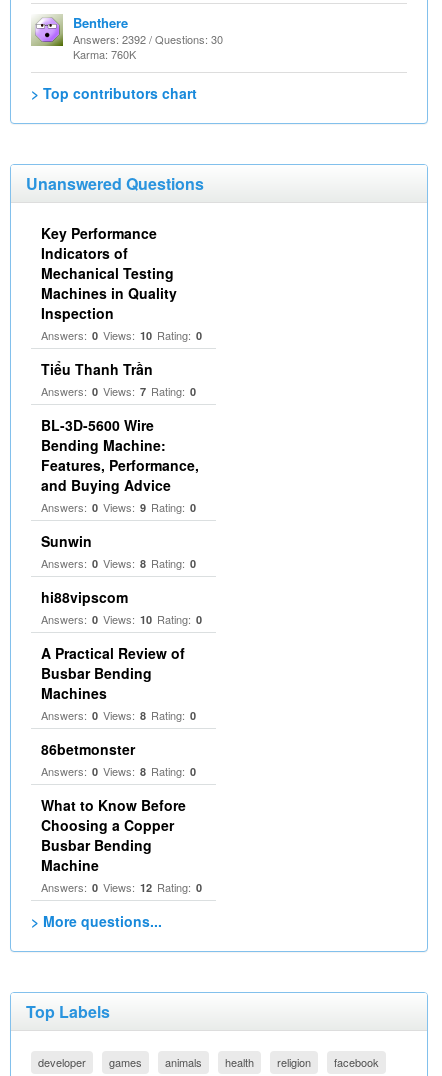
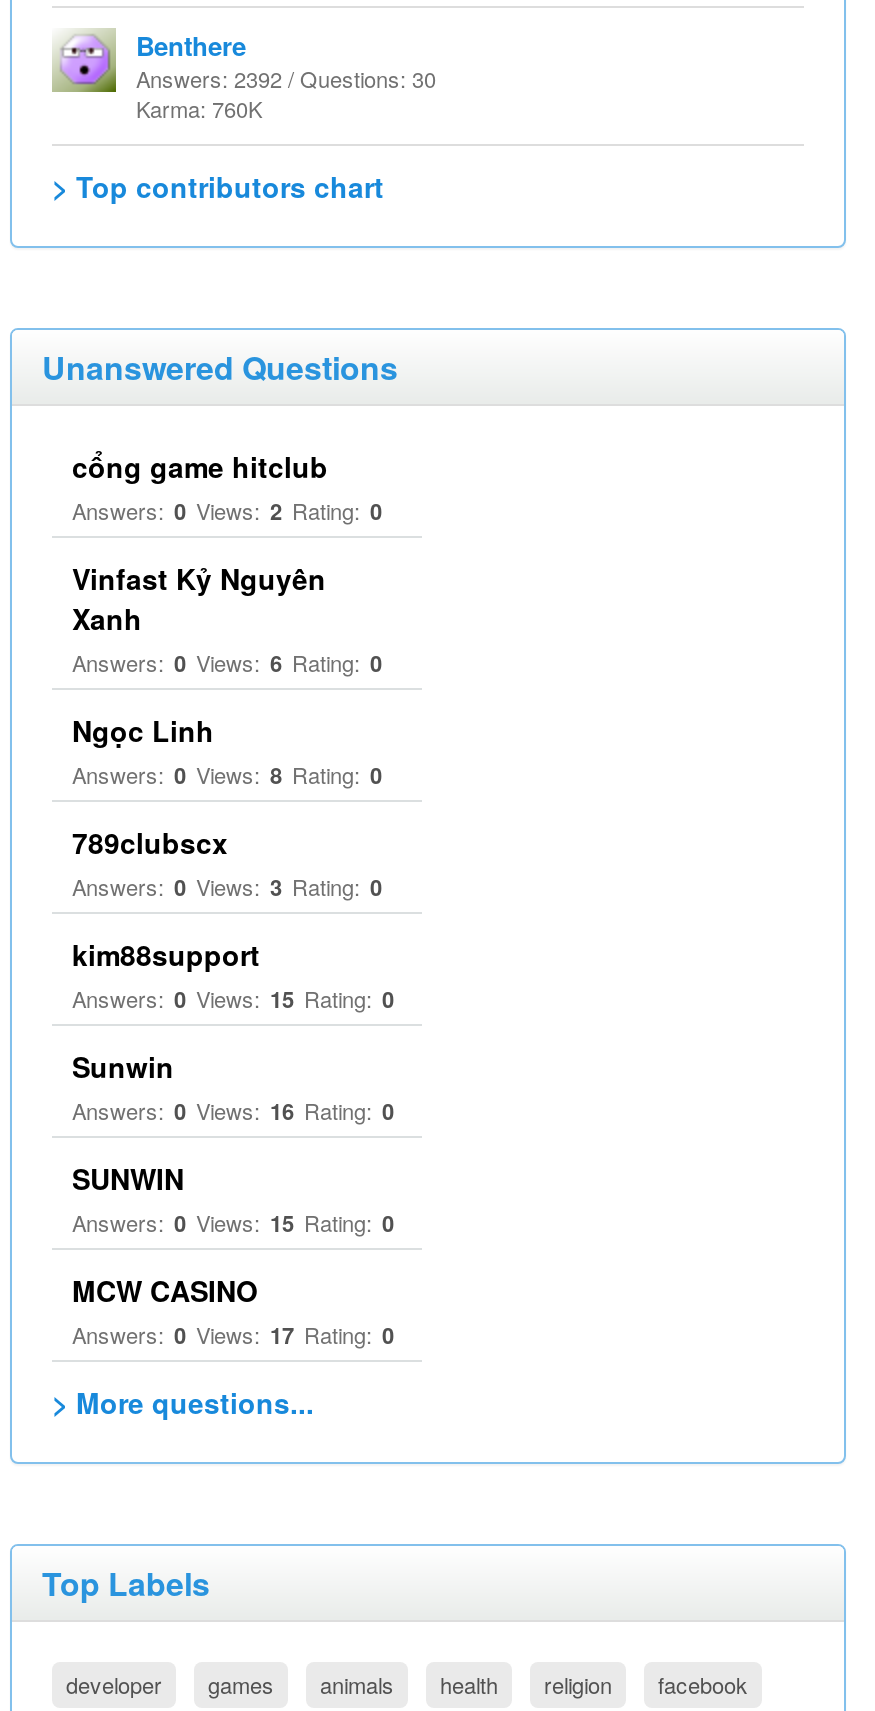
- Key Performance
- Indicators of
- Mechanical Testing
- Machines in Quality
- Inspection
- Answers: 0 Views: 10 Rating: 0
- Tiểu Thanh Trần
- Answers: 0 Views: 7 Rating: 0
- BL-3D-5600 Wire
- Bending Machine:
- Features, Performance,
- and Buying Advice
- Answers: 0 Views: 9 Rating: 0
+ cổng game hitclub
+ Answers: 0 Views: 2 Rating: 0
+ Vinfast Kỷ Nguyên
+ Xanh
+ Answers: 0 Views: 6 Rating: 0
+ Ngọc Linh
+ Answers: 0 Views: 8 Rating: 0
+ 789clubscx
+ Answers: 0 Views: 3 Rating: 0
+ kim88support
+ Answers: 0 Views: 15 Rating: 0

- Answers: 0 Views: 8 Rating: 0
- hi88vipscom
- Answers: 0 Views: 10 Rating: 0
- A Practical Review of
- Busbar Bending
- Machines
- Answers: 0 Views: 8 Rating: 0
- 86betmonster
- Answers: 0 Views: 8 Rating: 0
- What to Know Before
- Choosing a Copper
- Busbar Bending
- Machine
- Answers: 0 Views: 12 Rating: 0
+ Answers: 0 Views: 16 Rating: 0
+ SUNWIN
+ Answers: 0 Views: 15 Rating: 0
+ MCW CASINO
+ Answers: 0 Views: 17 Rating: 0
